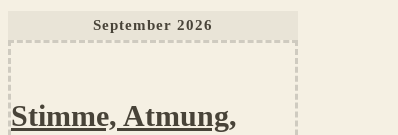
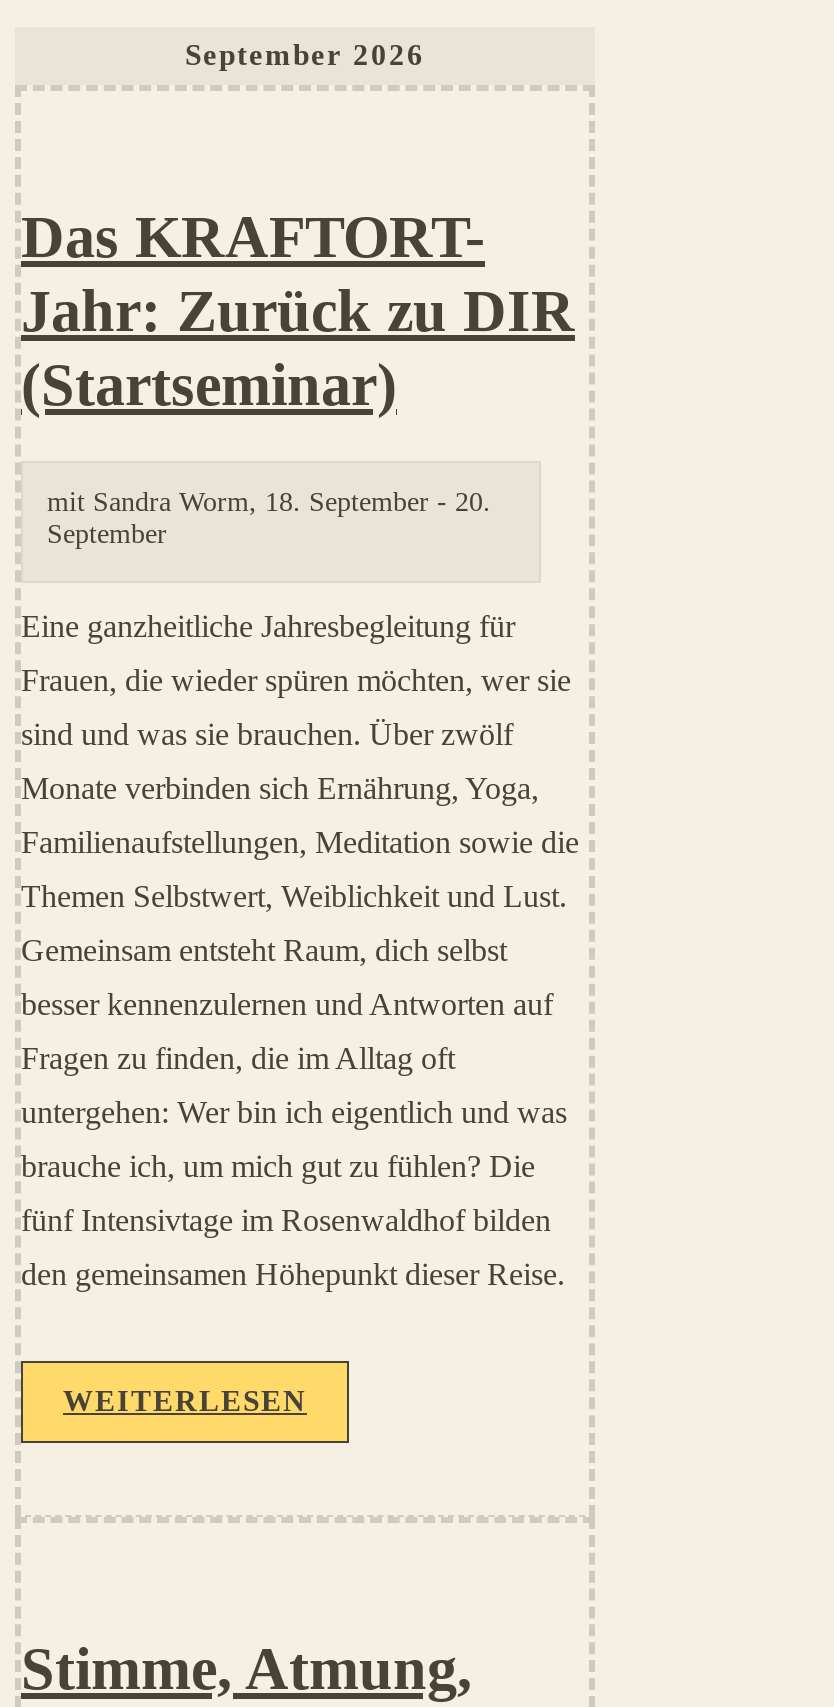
+ Das KRAFTORT-
+ Jahr: Zurück zu DIR
+ (Startseminar)
+ mit Sandra Worm, 18. September - 20.
+ September
+ Eine ganzheitliche Jahresbegleitung für
+ Frauen, die wieder spüren möchten, wer sie
+ sind und was sie brauchen. Über zwölf
+ Monate verbinden sich Ernährung, Yoga,
+ Familienaufstellungen, Meditation sowie die
+ Themen Selbstwert, Weiblichkeit und Lust.
+ Gemeinsam entsteht Raum, dich selbst
+ besser kennenzulernen und Antworten auf
+ Fragen zu finden, die im Alltag oft
+ untergehen: Wer bin ich eigentlich und was
+ brauche ich, um mich gut zu fühlen? Die
+ fünf Intensivtage im Rosenwaldhof bilden
+ den gemeinsamen Höhepunkt dieser Reise.

+ WEITERLESEN
